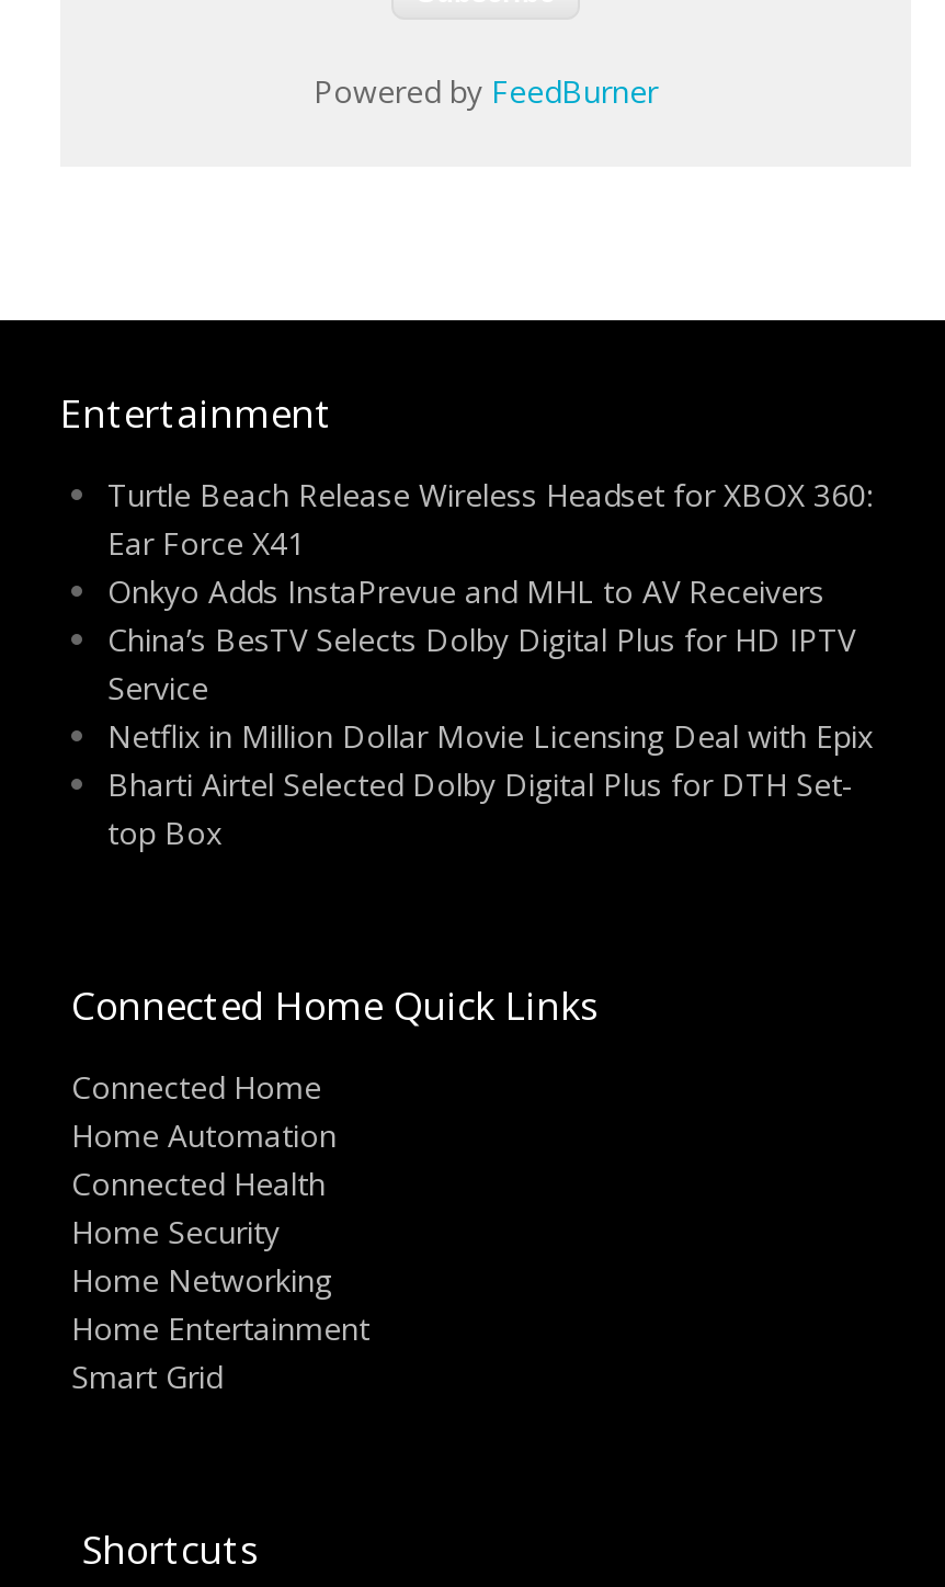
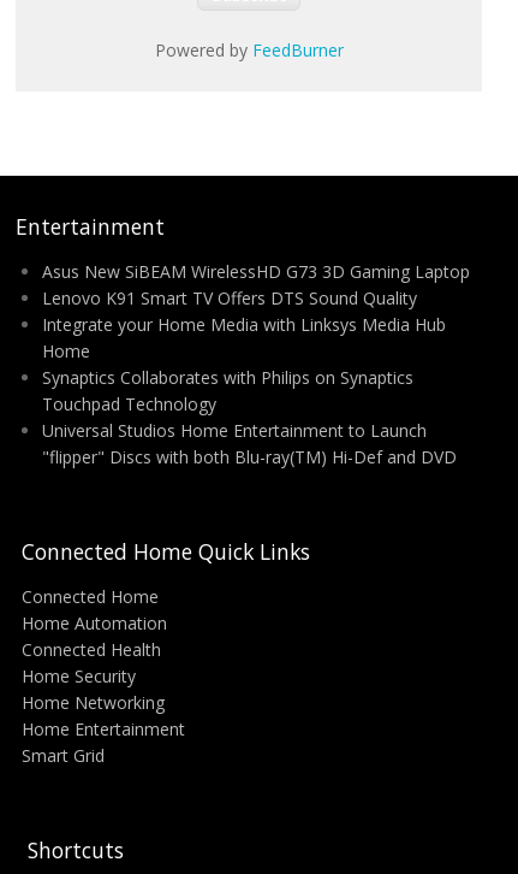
- Turtle Beach Release Wireless Headset for XBOX 360:
- Ear Force X41
- Onkyo Adds InstaPrevue and MHL to AV Receivers
- China’s BesTV Selects Dolby Digital Plus for HD IPTV
- Service
- Netflix in Million Dollar Movie Licensing Deal with Epix
- Bharti Airtel Selected Dolby Digital Plus for DTH Set-
- top Box
+ Asus New SiBEAM WirelessHD G73 3D Gaming Laptop
+ Lenovo K91 Smart TV Offers DTS Sound Quality
+ Integrate your Home Media with Linksys Media Hub
+ Home
+ Synaptics Collaborates with Philips on Synaptics
+ Touchpad Technology
+ Universal Studios Home Entertainment to Launch
+ "flipper" Discs with both Blu-ray(TM) Hi-Def and DVD
